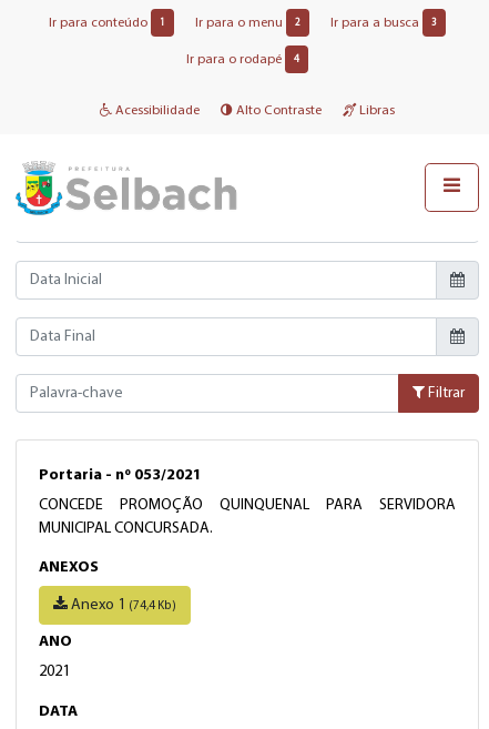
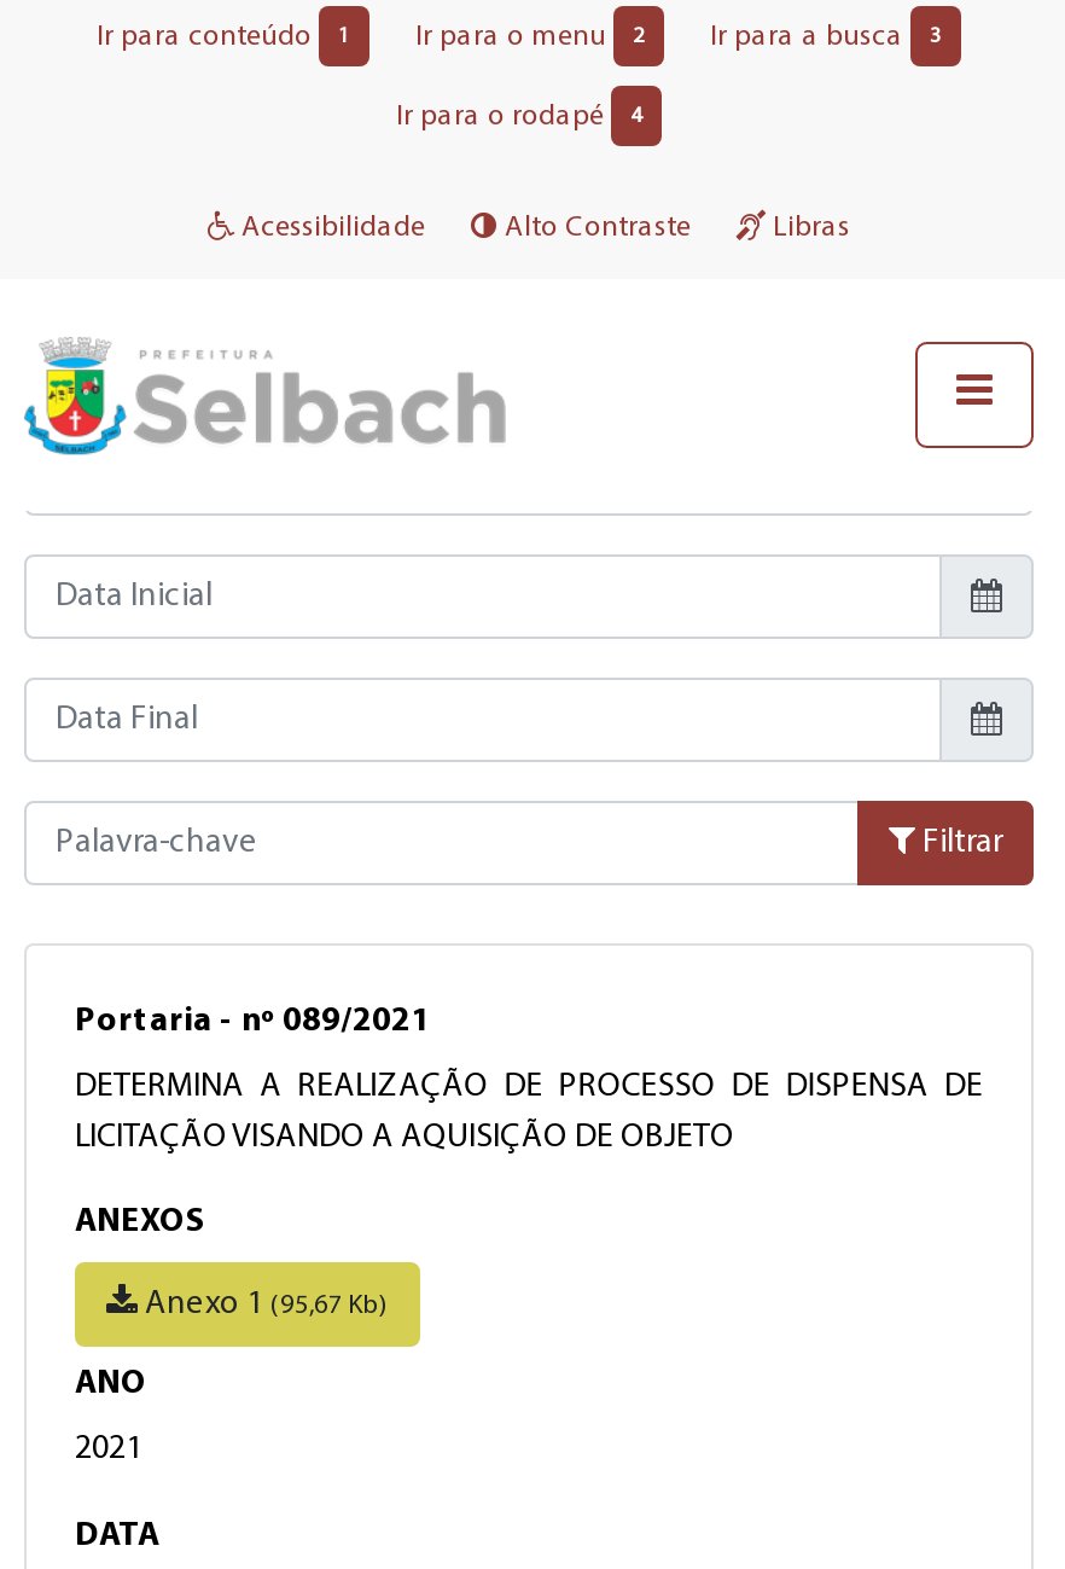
- Portaria - nº 053/2021
+ Portaria - nº 089/2021

- CONCEDE PROMOÇÃO QUINQUENAL PARA SERVIDORA
- MUNICIPAL CONCURSADA.
+ DETERMINA A REALIZAÇÃO DE PROCESSO DE DISPENSA DE
+ LICITAÇÃO VISANDO A AQUISIÇÃO DE OBJETO

- Anexo 1 (74,4 Kb)
+ Anexo 1 (95,67 Kb)
